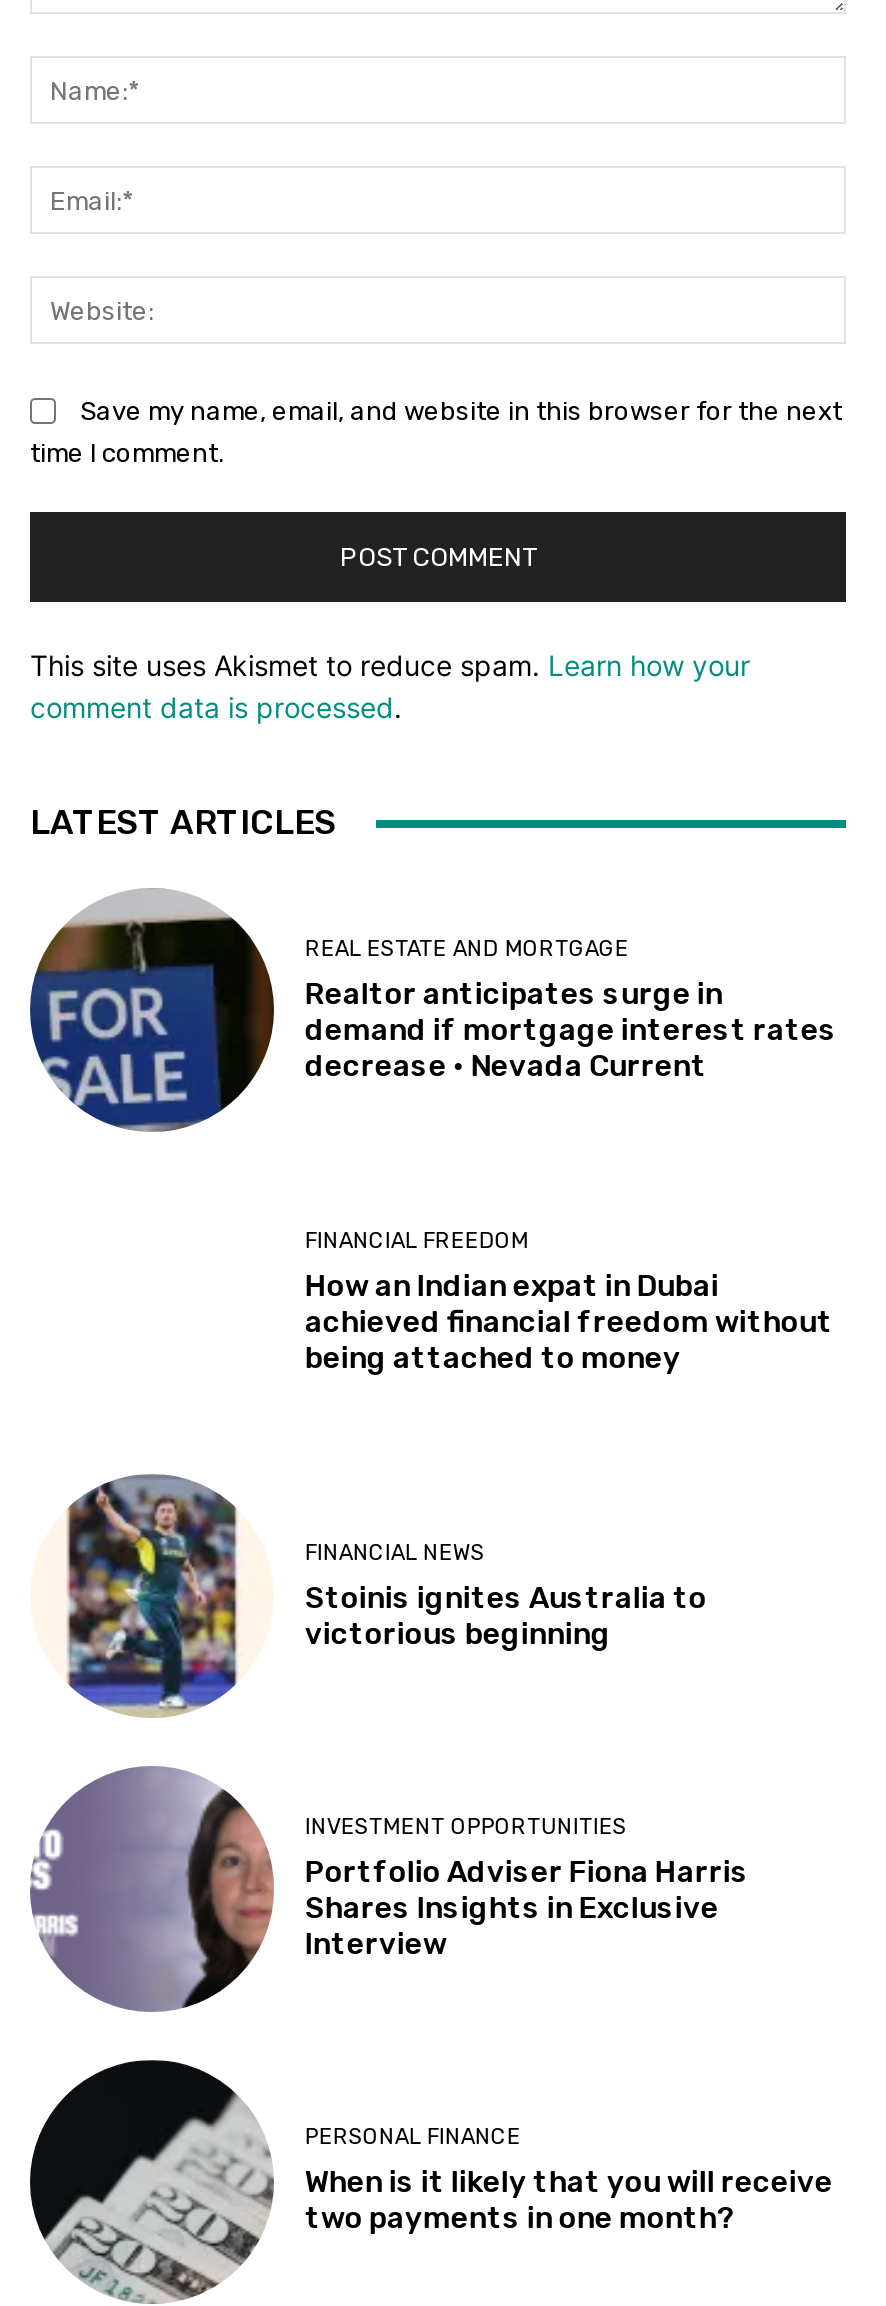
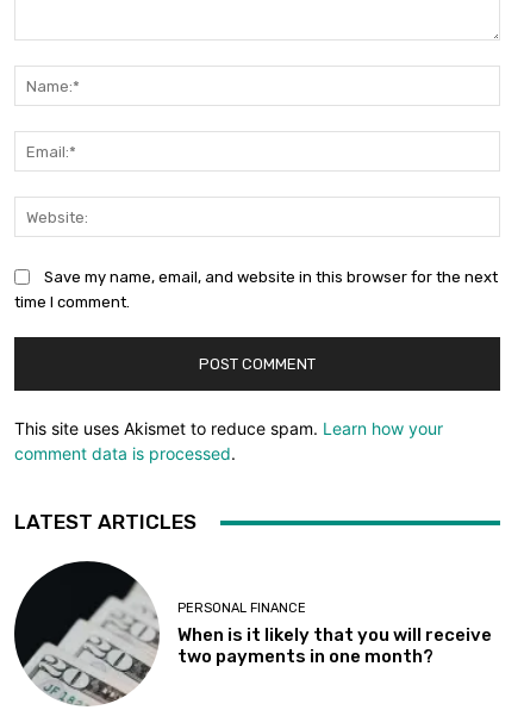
- [image]
- REAL ESTATE AND MORTGAGE
- Realtor anticipates surge in
- demand if mortgage interest rates
- decrease • Nevada Current

- FINANCIAL FREEDOM
- How an Indian expat in Dubai
- achieved financial freedom without
- being attached to money

- [image]
- FINANCIAL NEWS
- Stoinis ignites Australia to
- victorious beginning

- [image]
- INVESTMENT OPPORTUNITIES
- Portfolio Adviser Fiona Harris
- Shares Insights in Exclusive
- Interview
